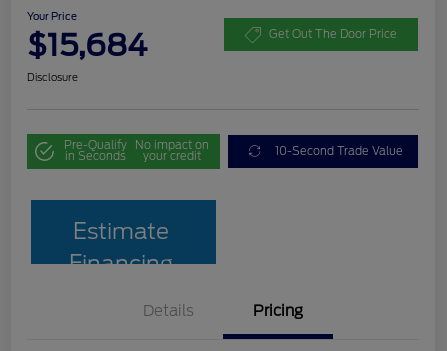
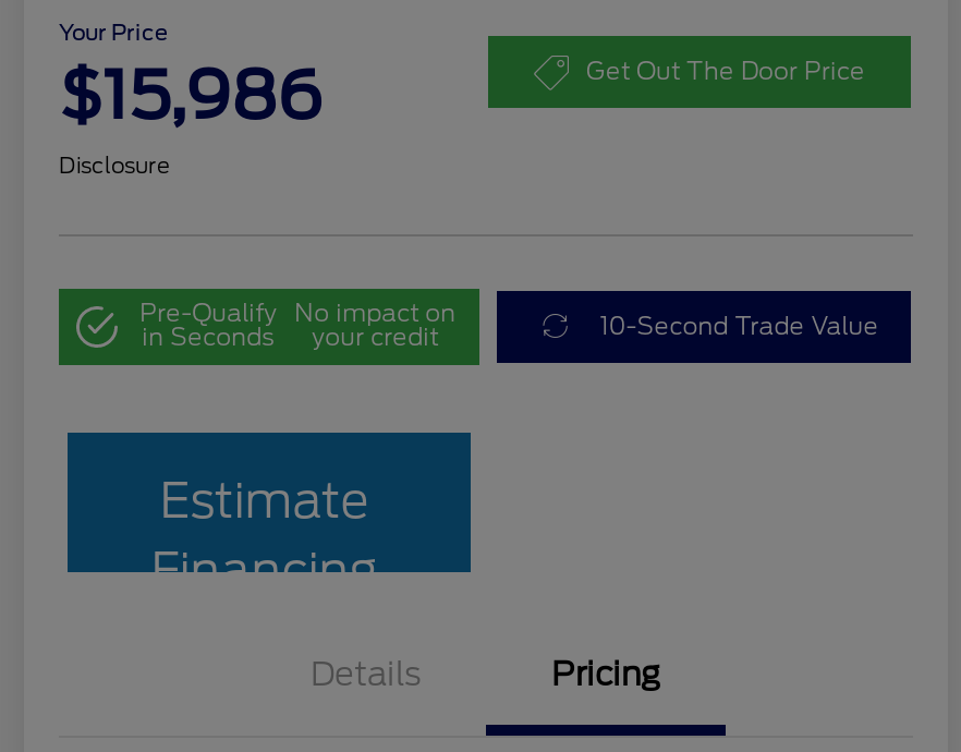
- $15,684
+ $15,986
